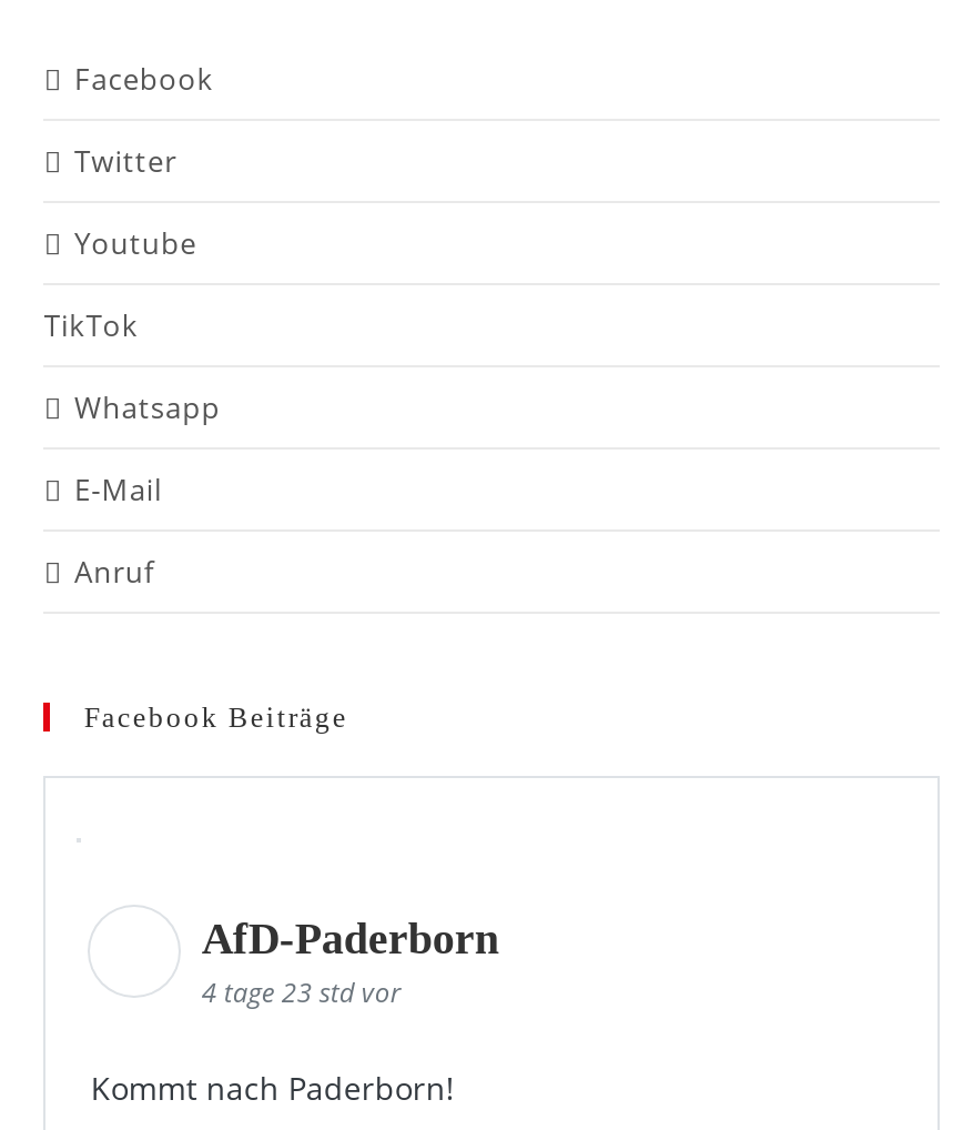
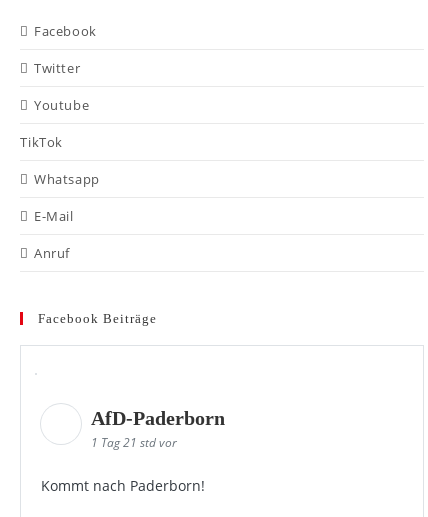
- 4 tage 23 std vor
+ 1 Tag 21 std vor
